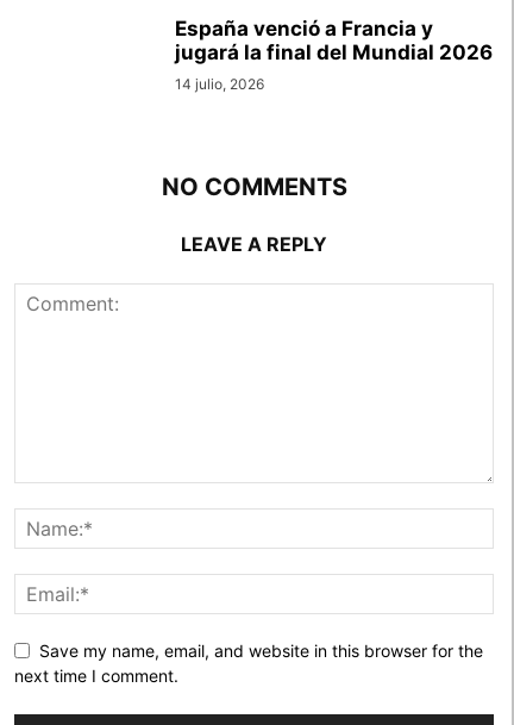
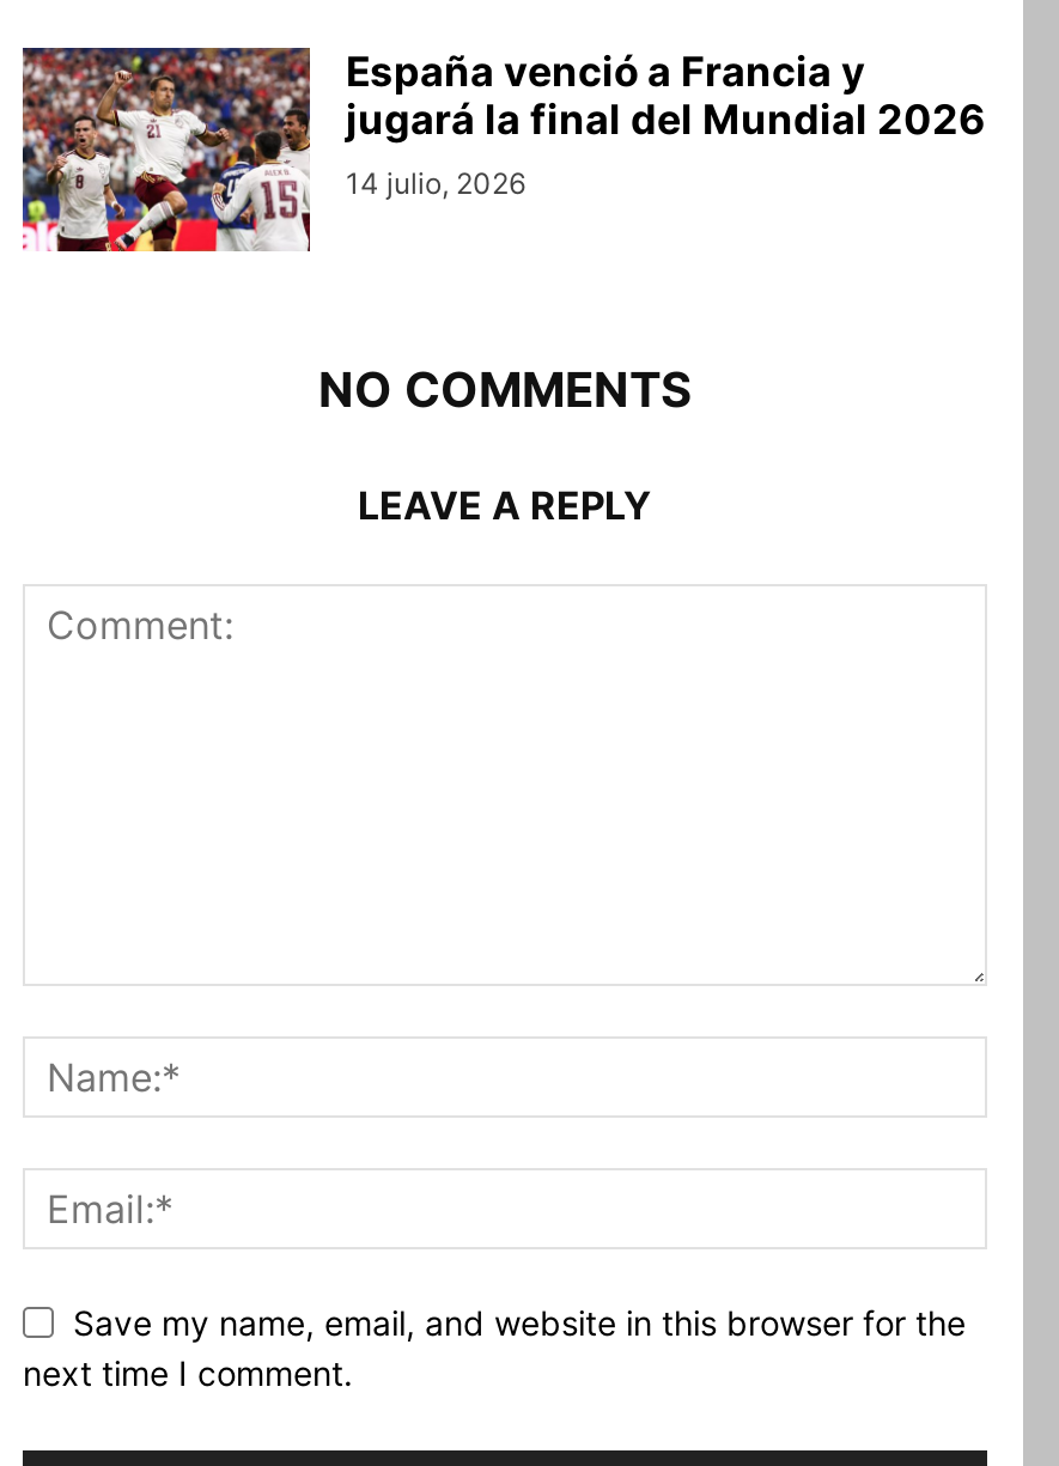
+ [image]
